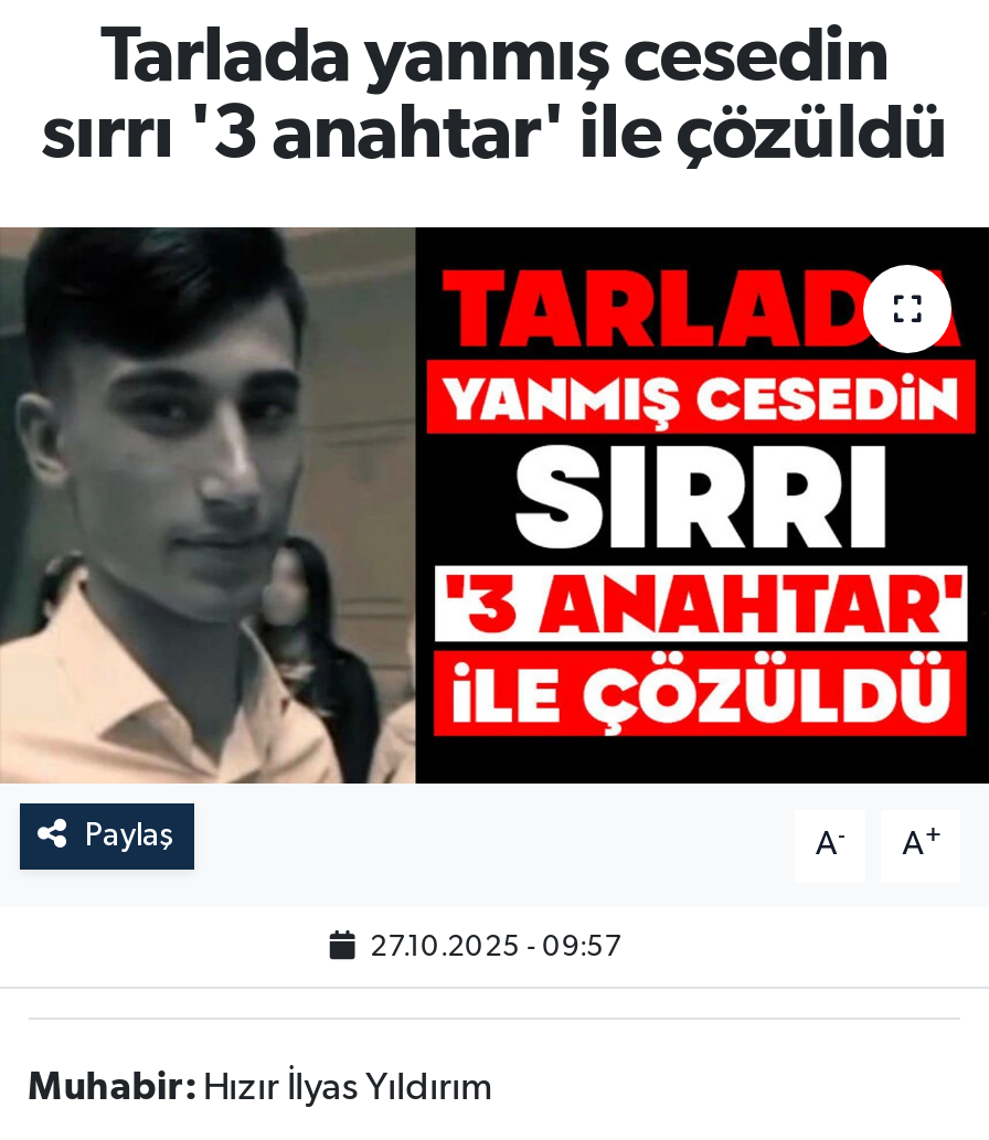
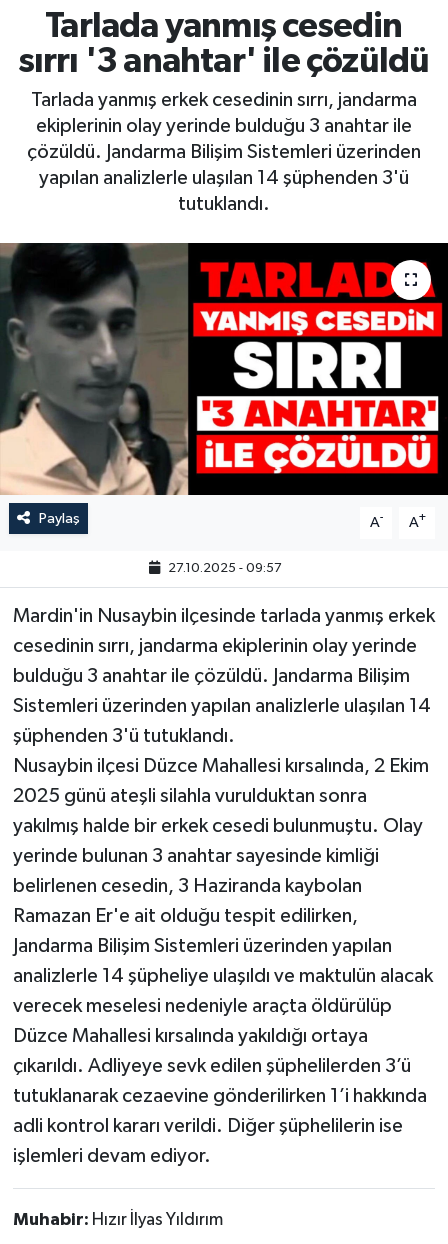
+ Tarlada yanmış erkek cesedinin sırrı, jandarma
+ ekiplerinin olay yerinde bulduğu 3 anahtar ile
+ çözüldü. Jandarma Bilişim Sistemleri üzerinden
+ yapılan analizlerle ulaşılan 14 şüphenden 3'ü
+ tutuklandı.

+ Mardin'in Nusaybin ilçesinde tarlada yanmış erkek
+ cesedinin sırrı, jandarma ekiplerinin olay yerinde
+ bulduğu 3 anahtar ile çözüldü. Jandarma Bilişim
+ Sistemleri üzerinden yapılan analizlerle ulaşılan 14
+ şüphenden 3'ü tutuklandı.
+ Nusaybin ilçesi Düzce Mahallesi kırsalında, 2 Ekim
+ 2025 günü ateşli silahla vurulduktan sonra
+ yakılmış halde bir erkek cesedi bulunmuştu. Olay
+ yerinde bulunan 3 anahtar sayesinde kimliği
+ belirlenen cesedin, 3 Haziranda kaybolan
+ Ramazan Er'e ait olduğu tespit edilirken,
+ Jandarma Bilişim Sistemleri üzerinden yapılan
+ analizlerle 14 şüpheliye ulaşıldı ve maktulün alacak
+ verecek meselesi nedeniyle araçta öldürülüp
+ Düzce Mahallesi kırsalında yakıldığı ortaya
+ çıkarıldı. Adliyeye sevk edilen şüphelilerden 3’ü
+ tutuklanarak cezaevine gönderilirken 1’i hakkında
+ adli kontrol kararı verildi. Diğer şüphelilerin ise
+ işlemleri devam ediyor.
